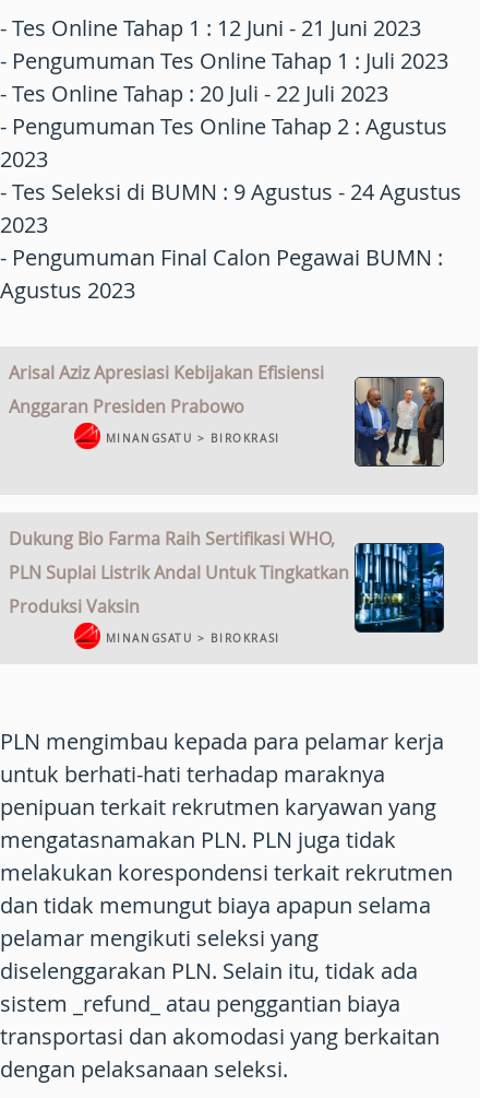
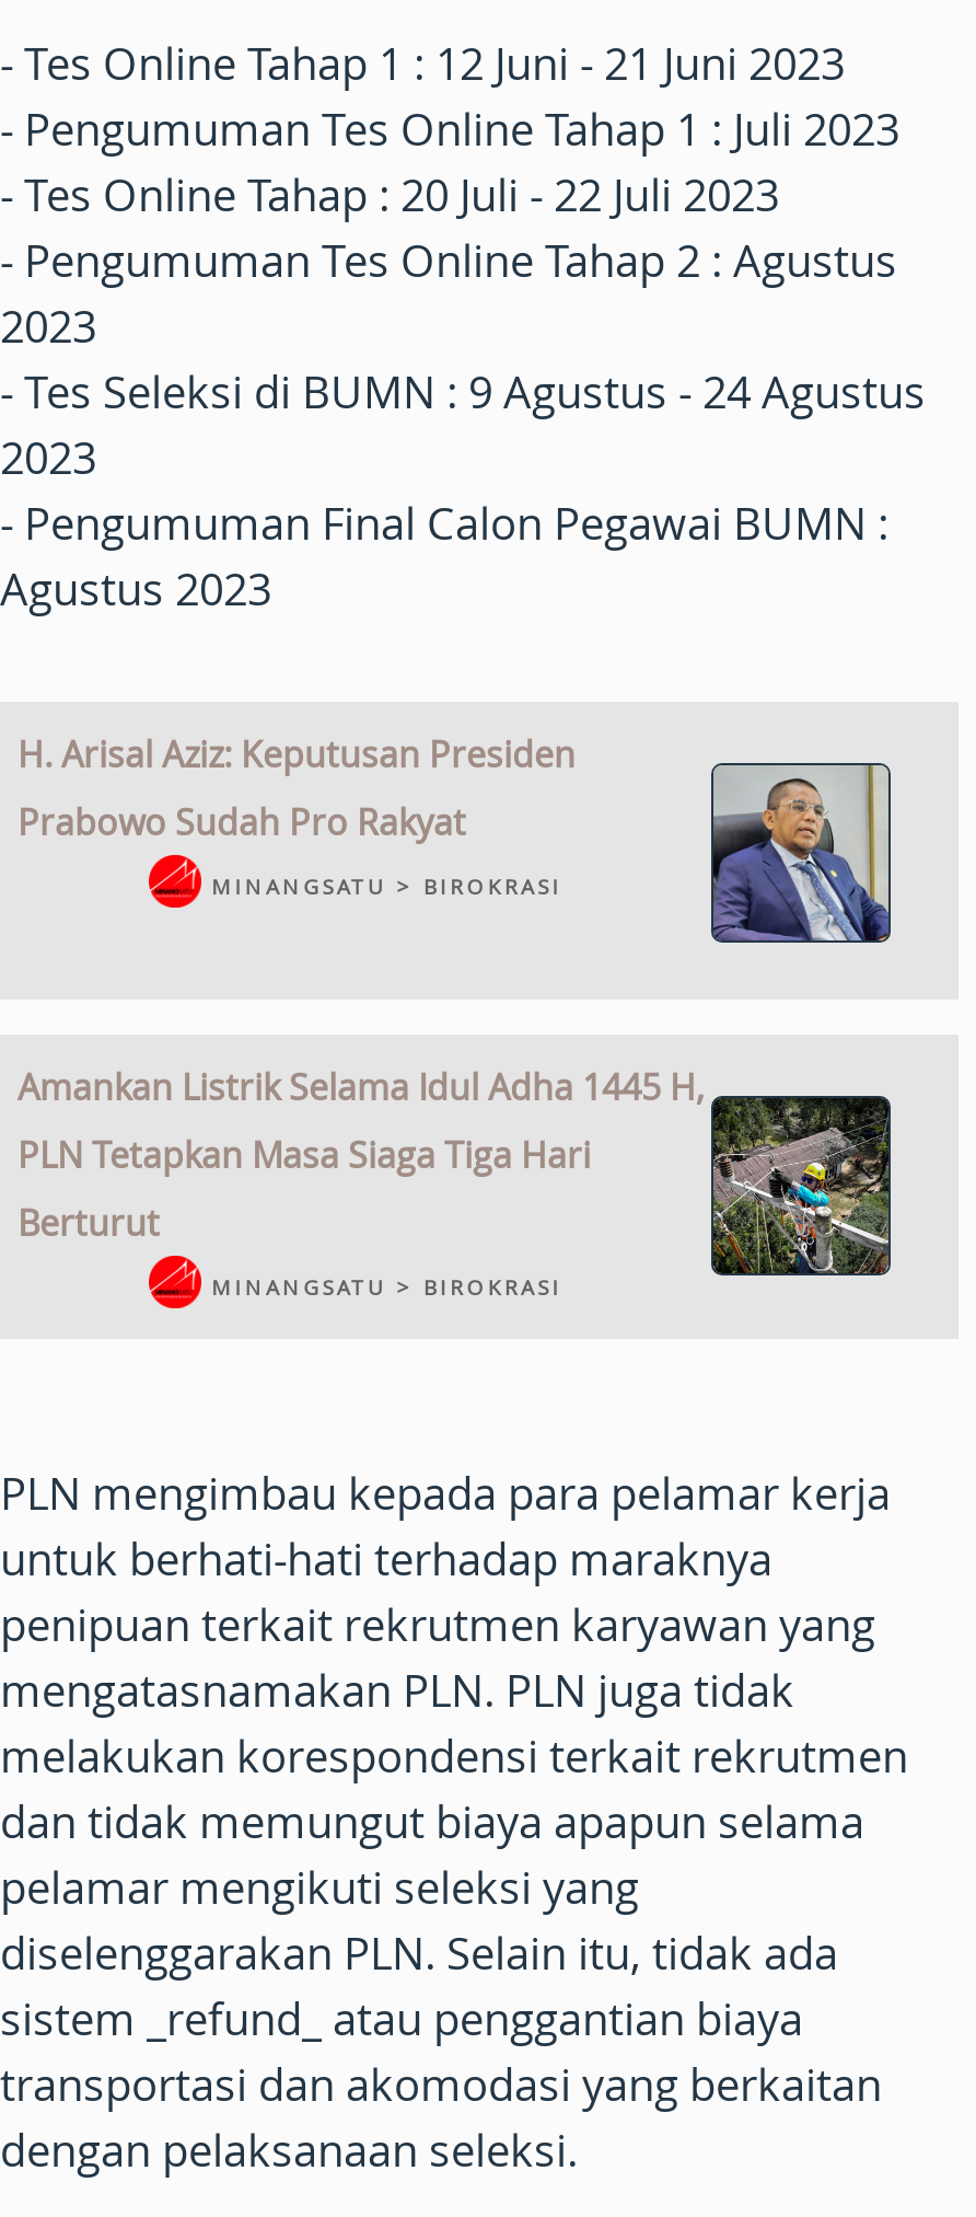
- Arisal Aziz Apresiasi Kebijakan Efisiensi
- Anggaran Presiden Prabowo
+ H. Arisal Aziz: Keputusan Presiden
+ Prabowo Sudah Pro Rakyat

- [image]
+ [image]

- [image]
- Dukung Bio Farma Raih Sertifikasi WHO,
- PLN Suplai Listrik Andal Untuk Tingkatkan
- Produksi Vaksin
+ [image]
+ Amankan Listrik Selama Idul Adha 1445 H,
+ PLN Tetapkan Masa Siaga Tiga Hari
+ Berturut
